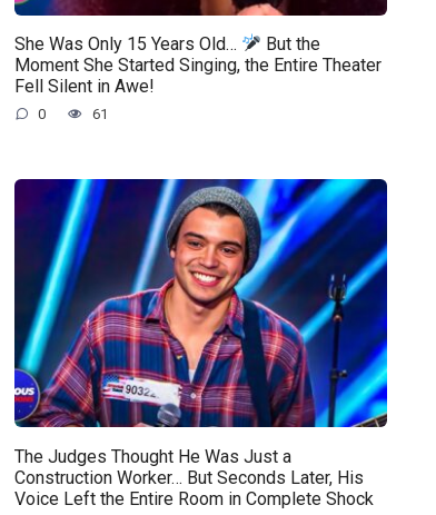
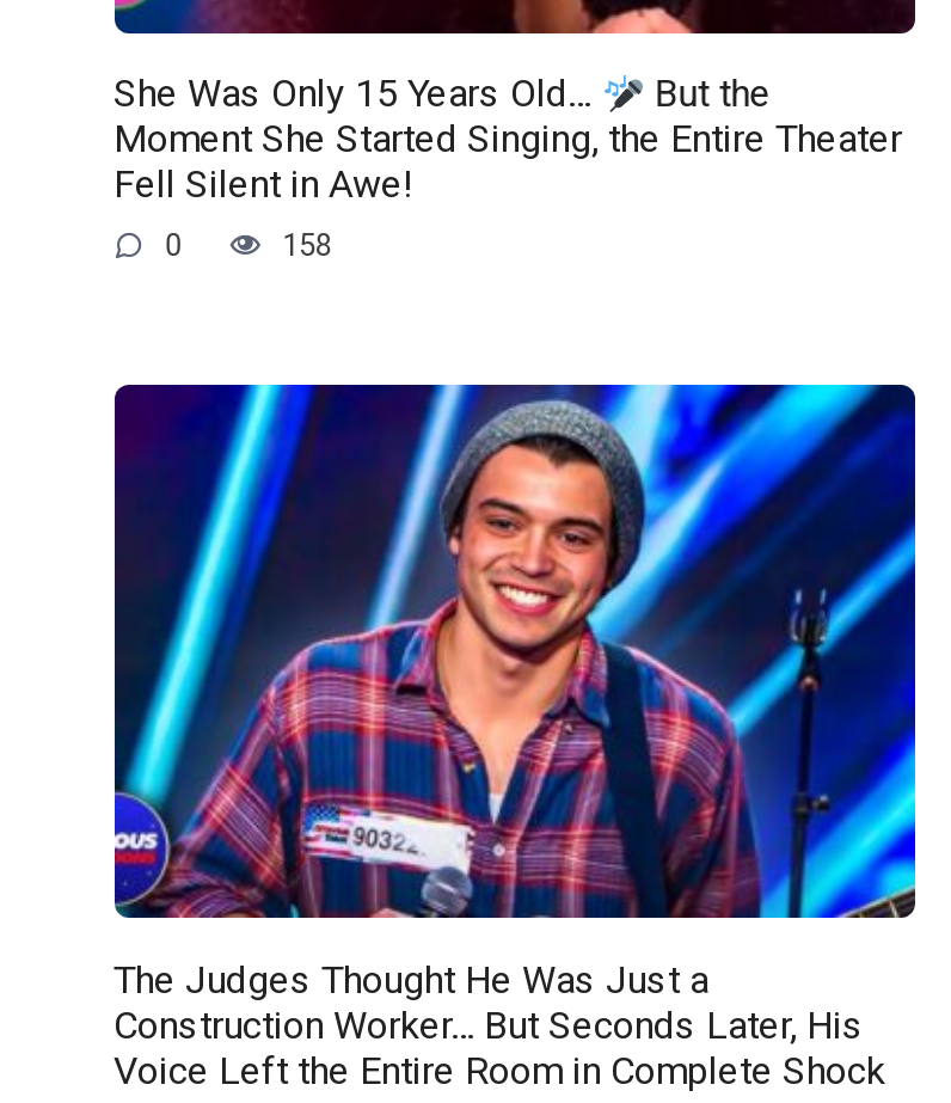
- 61
+ 158
